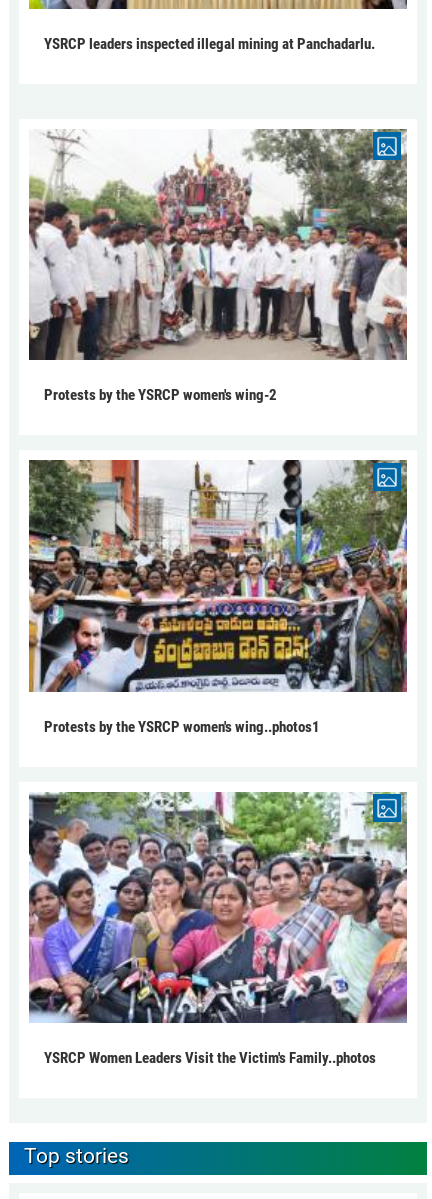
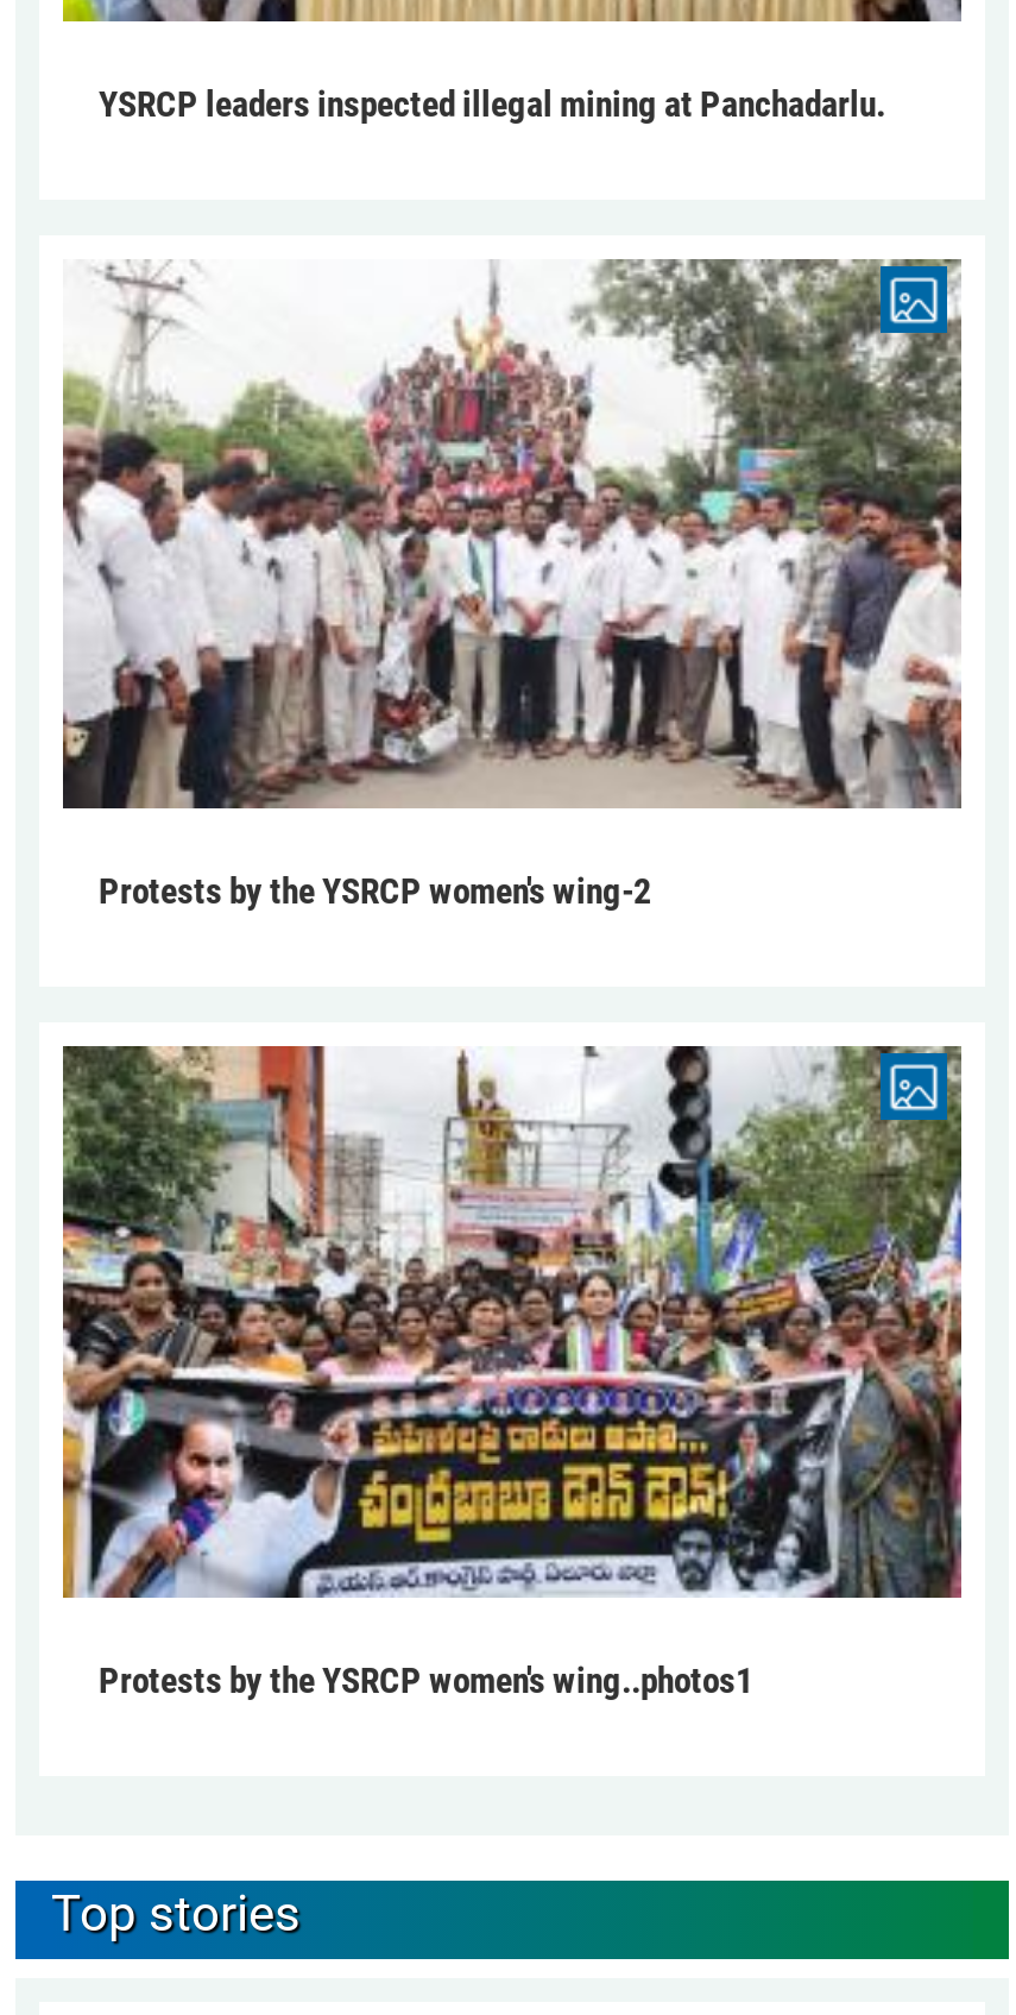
- [image]
- YSRCP Women Leaders Visit the Victim's Family..photos
